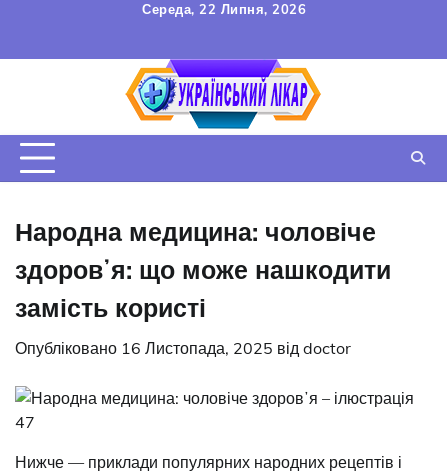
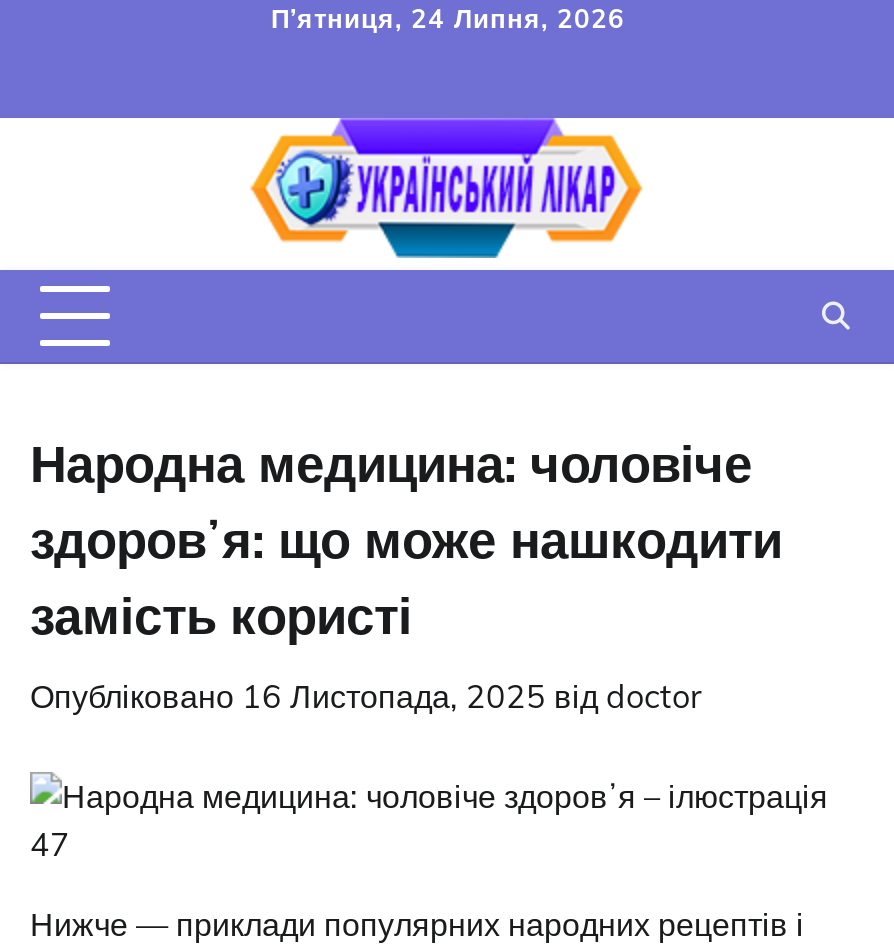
- Середа, 22 Липня, 2026
+ П’ятниця, 24 Липня, 2026
